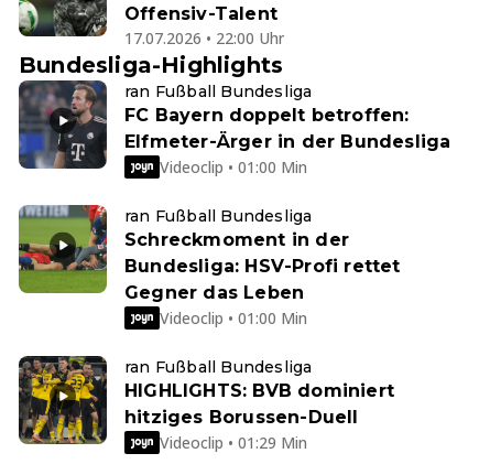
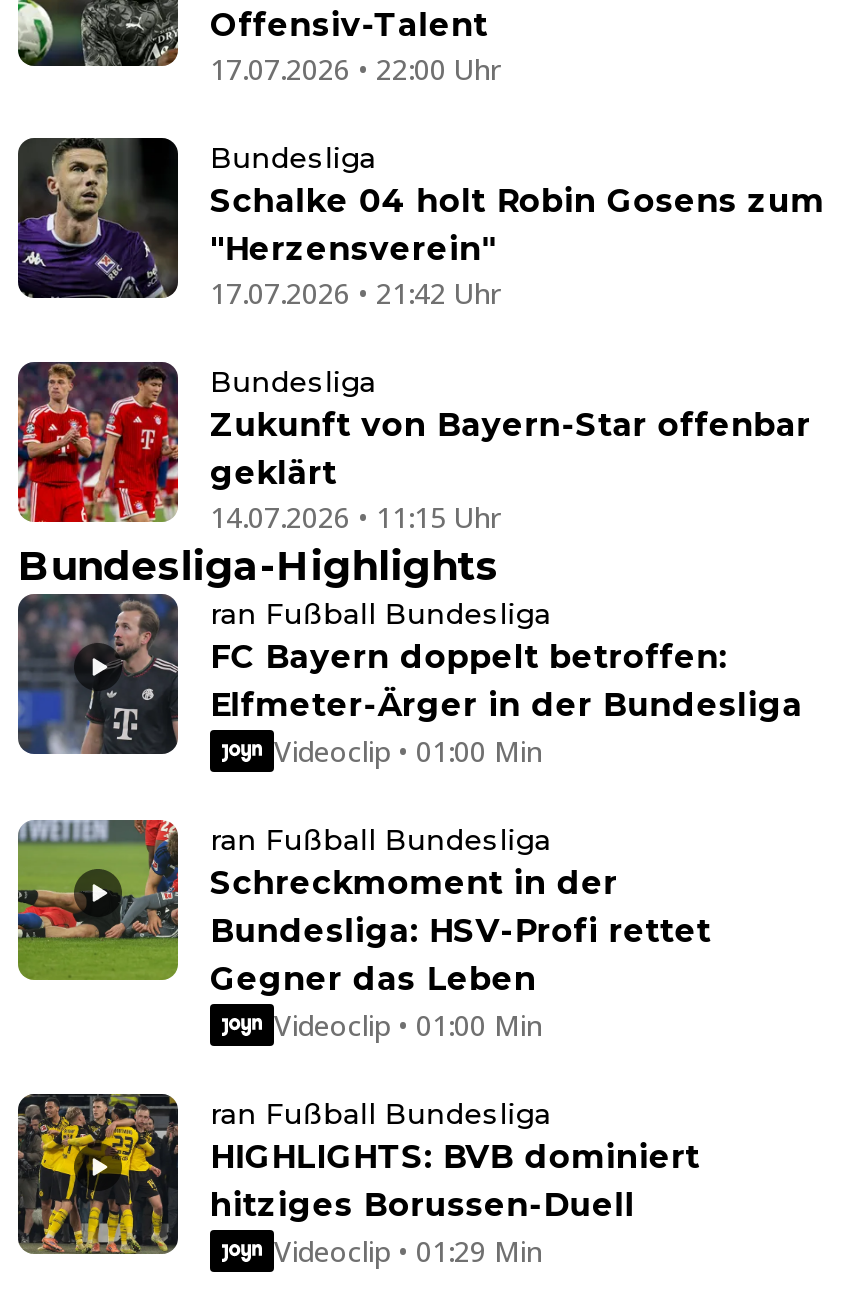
+ [image]
+ Bundesliga
+ Schalke 04 holt Robin Gosens zum
+ "Herzensverein"
+ 17.07.2026 • 21:42 Uhr
+ Bundesliga
+ Zukunft von Bayern-Star offenbar
+ geklärt
+ 14.07.2026 • 11:15 Uhr

+ [image]
